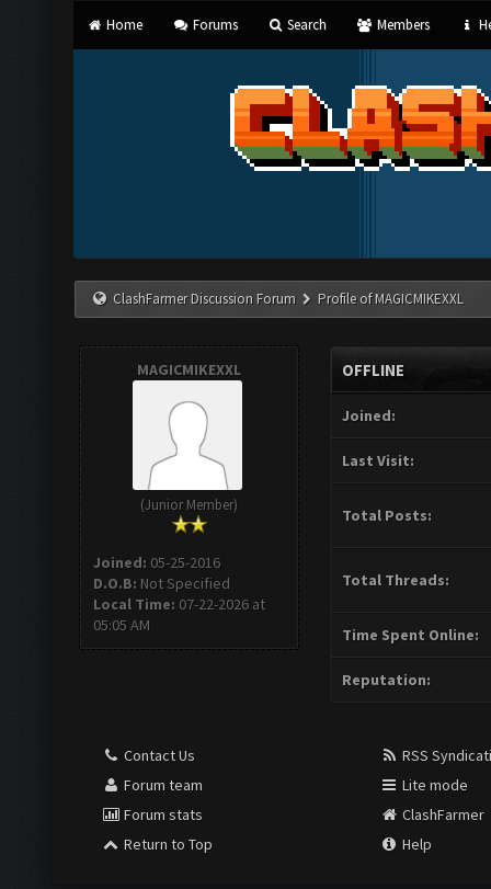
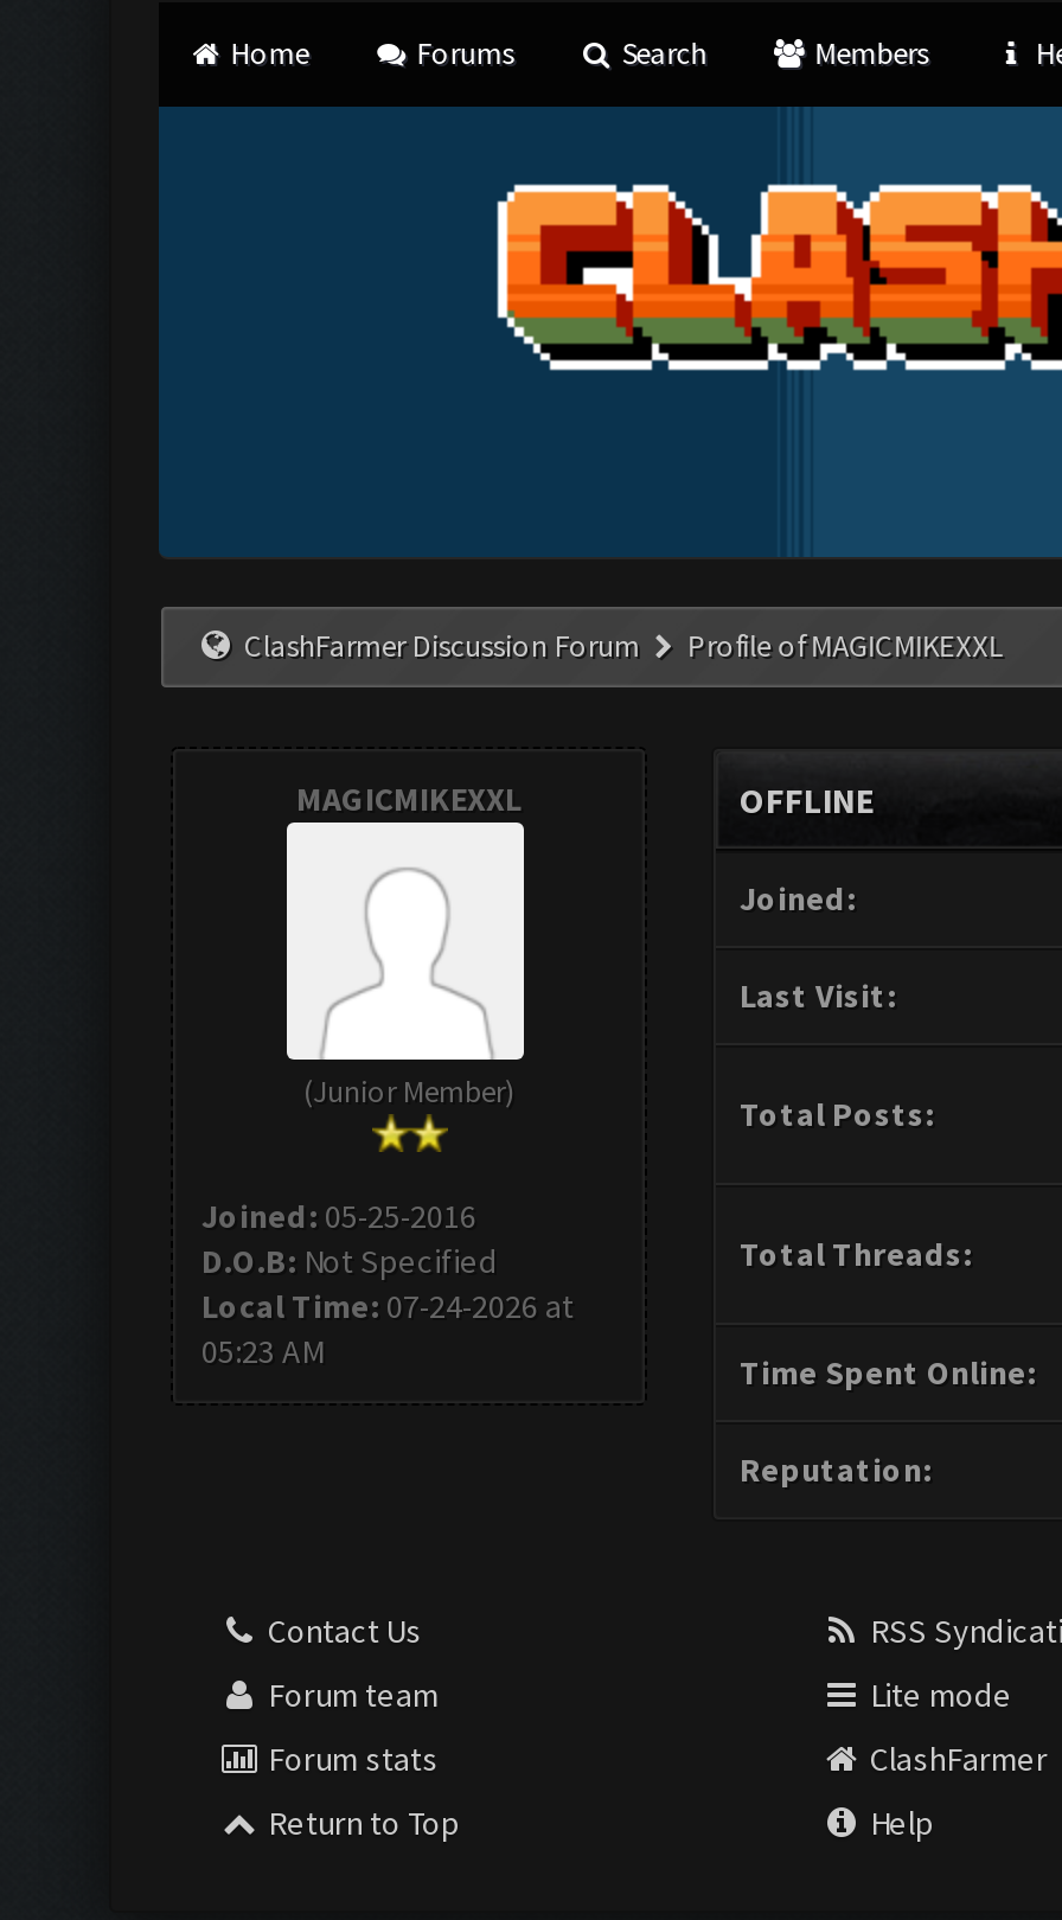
- Local Time: 07-22-2026 at
+ Local Time: 07-24-2026 at

- 05:05 AM
+ 05:23 AM
